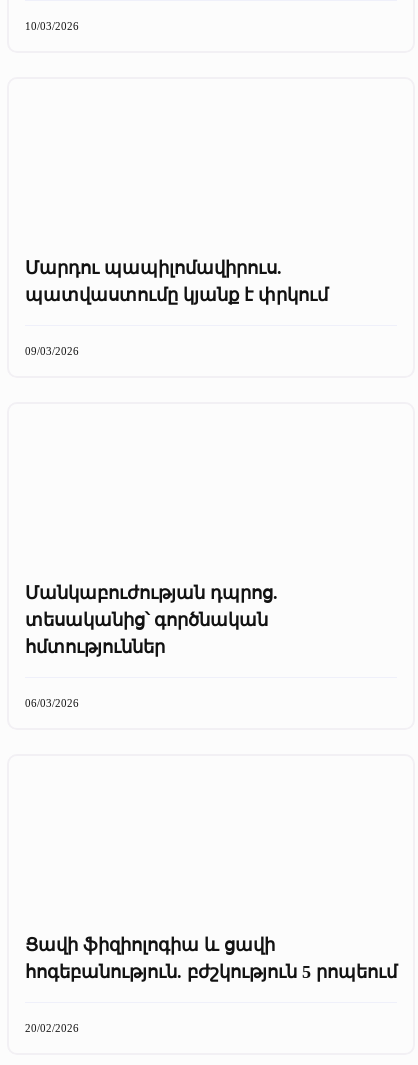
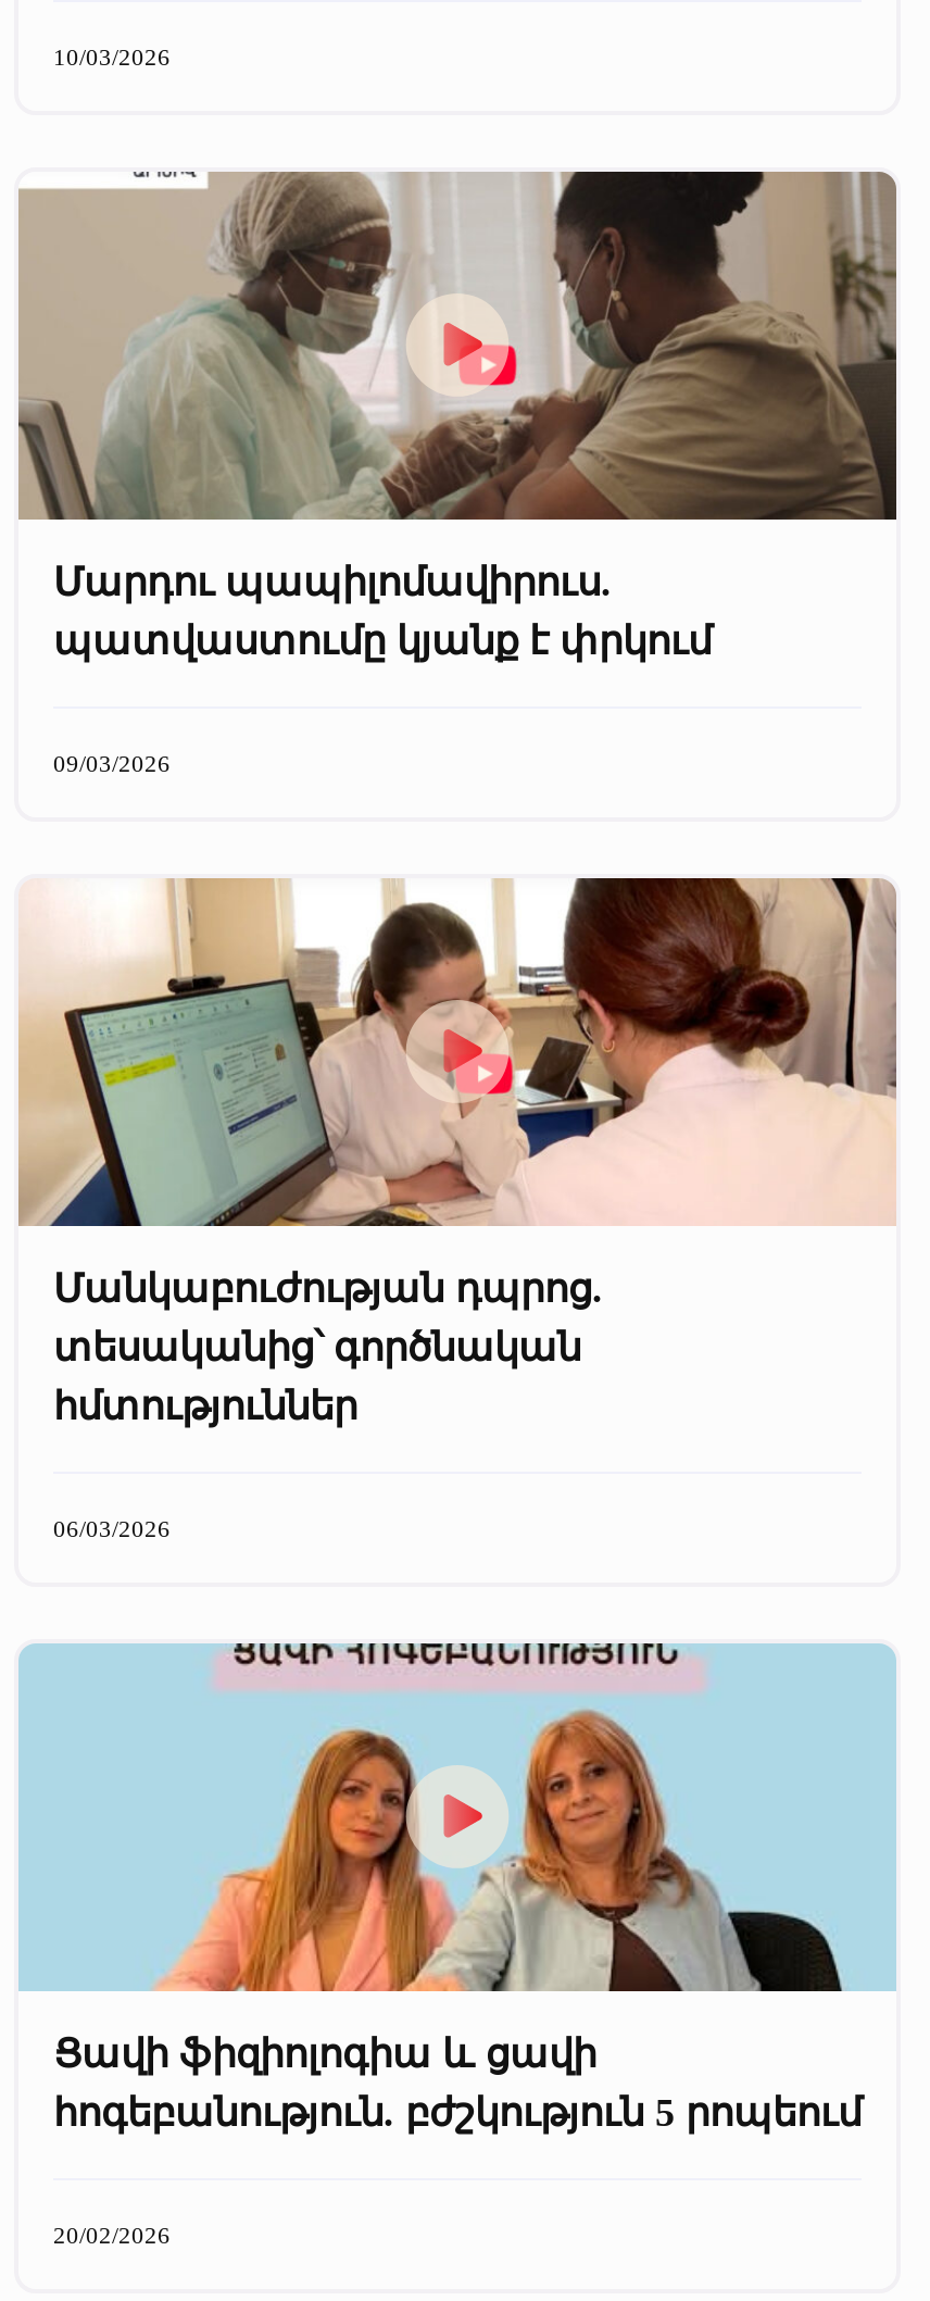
+ [image]

+ [image]

+ [image]
